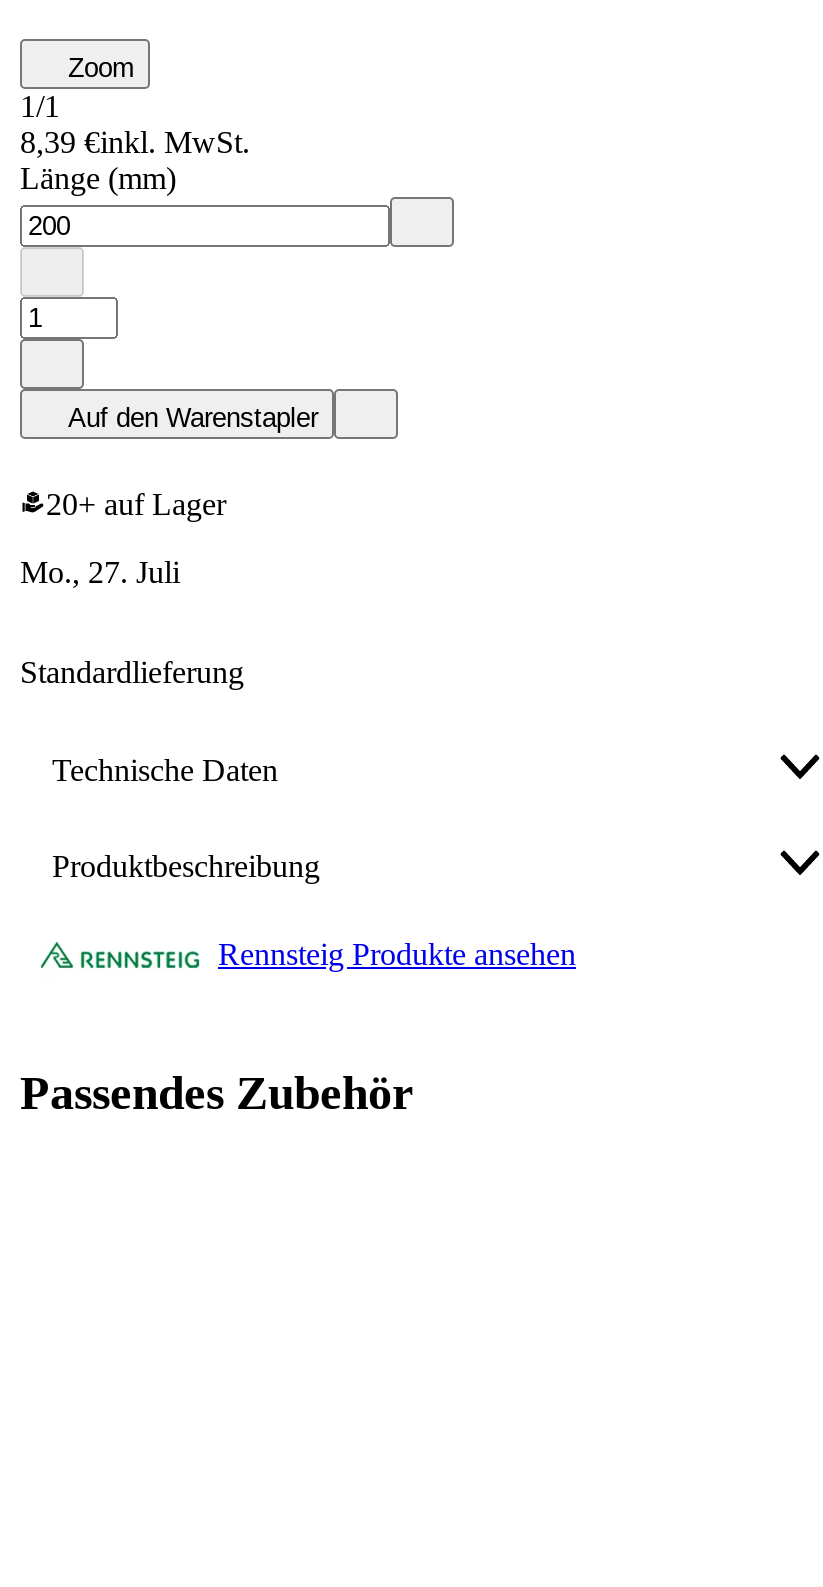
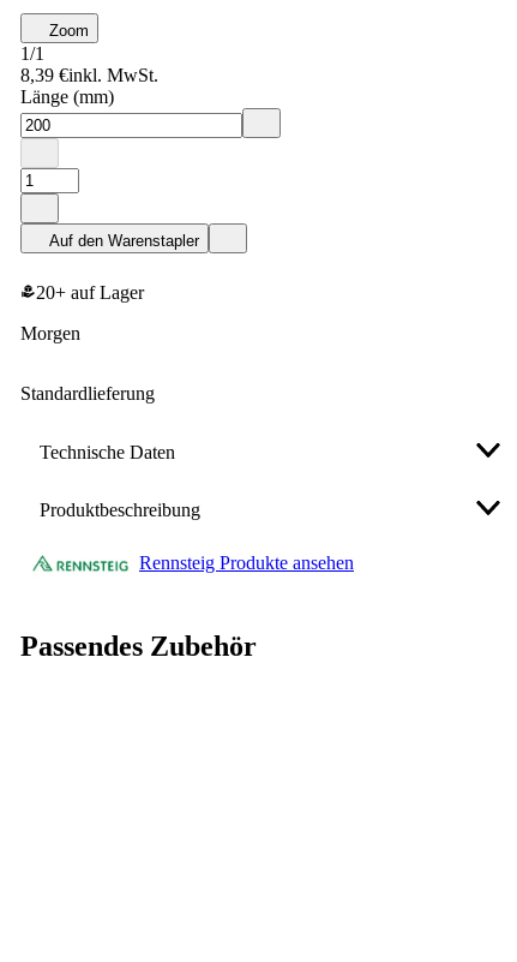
- Mo., 27. Juli
+ morgen
